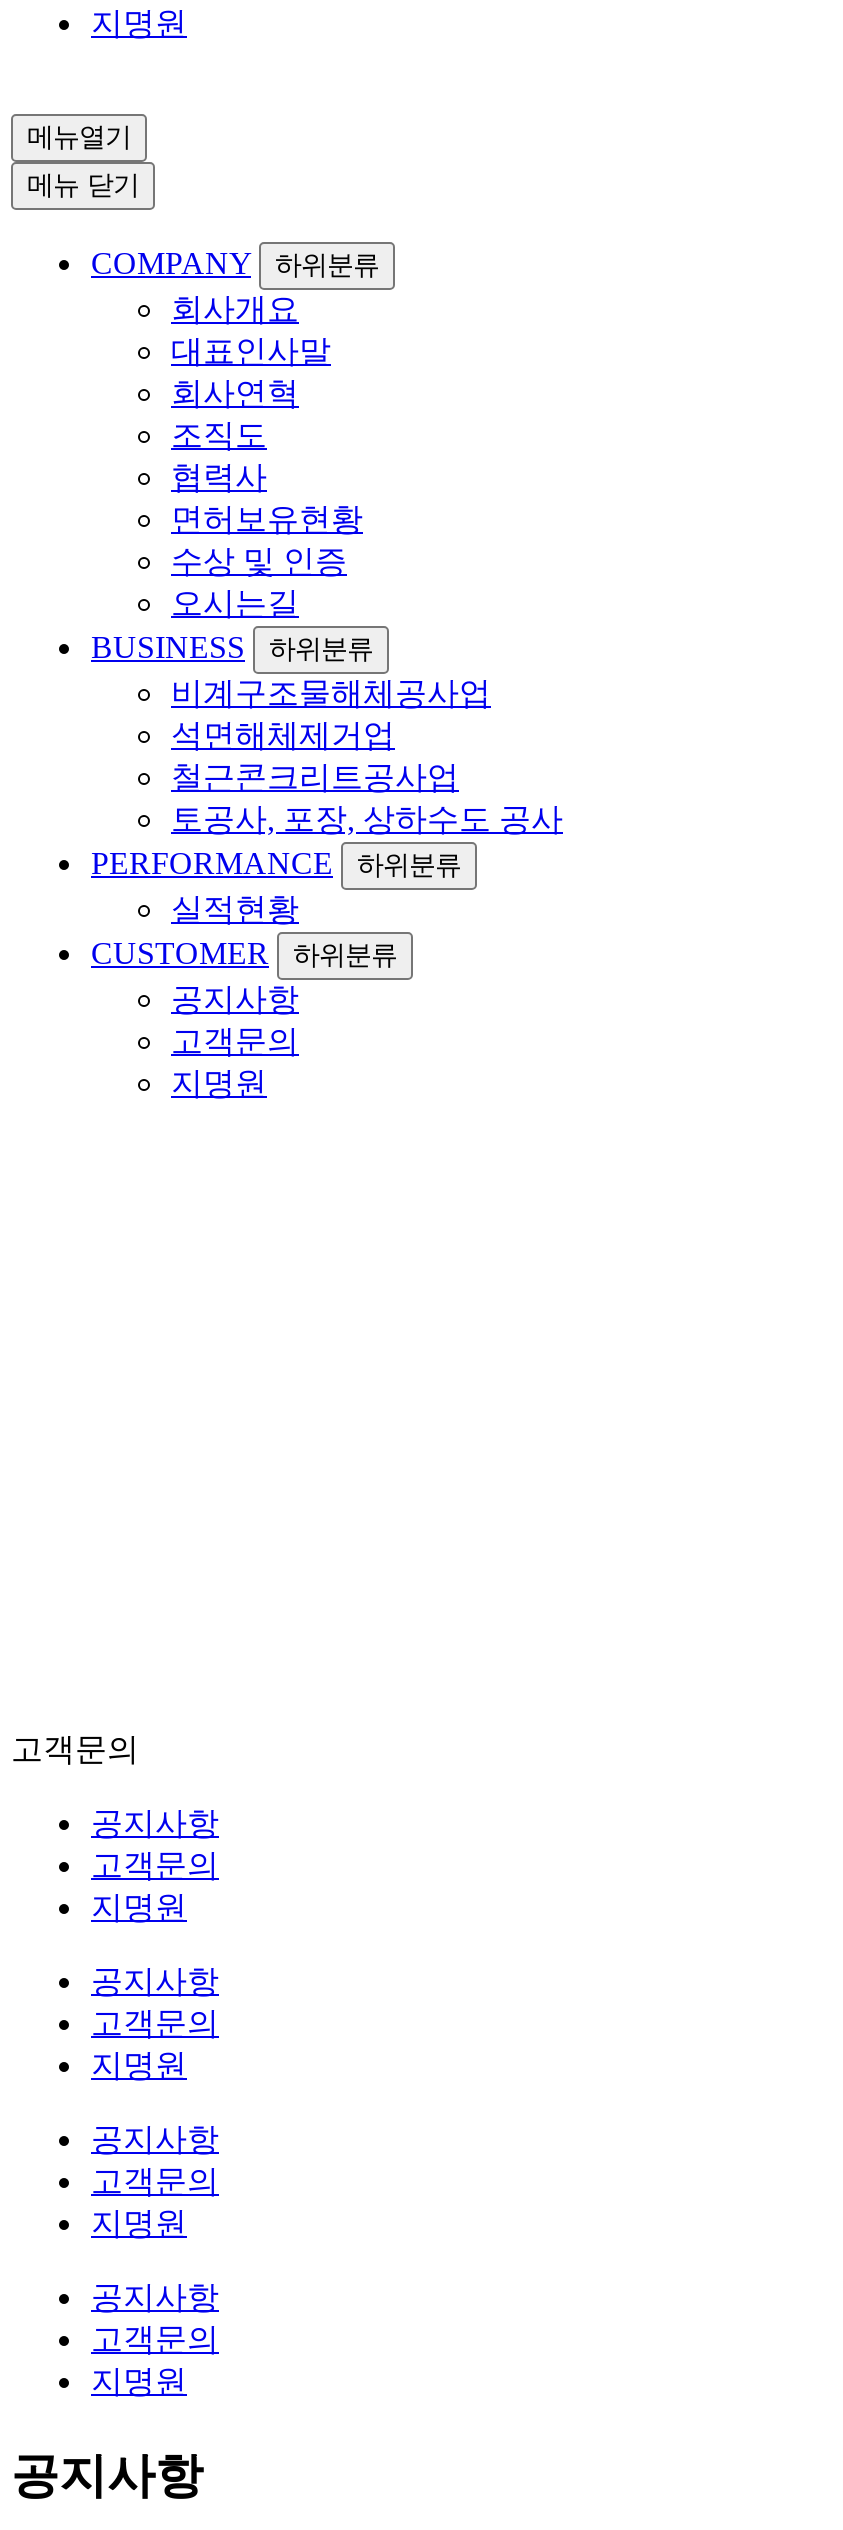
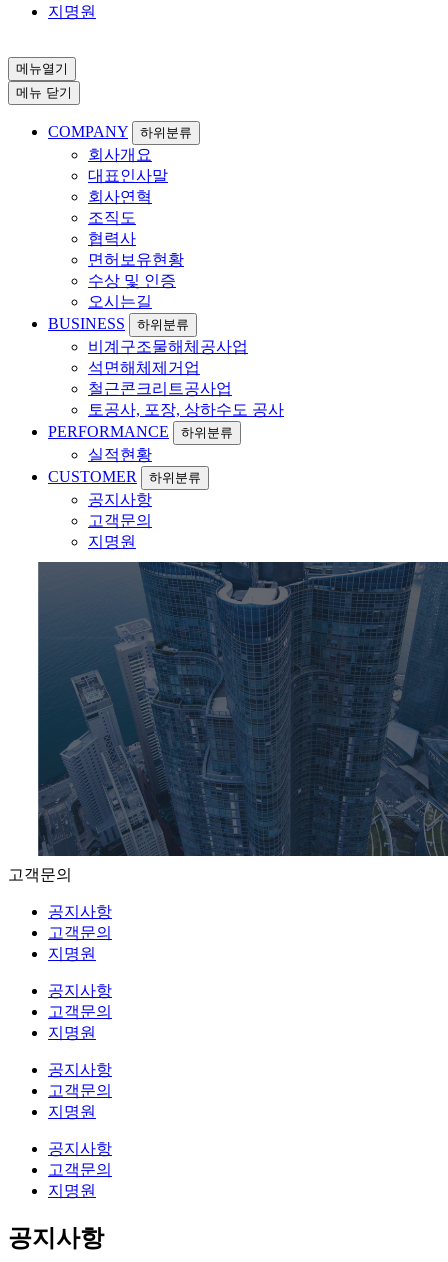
+ [image]
